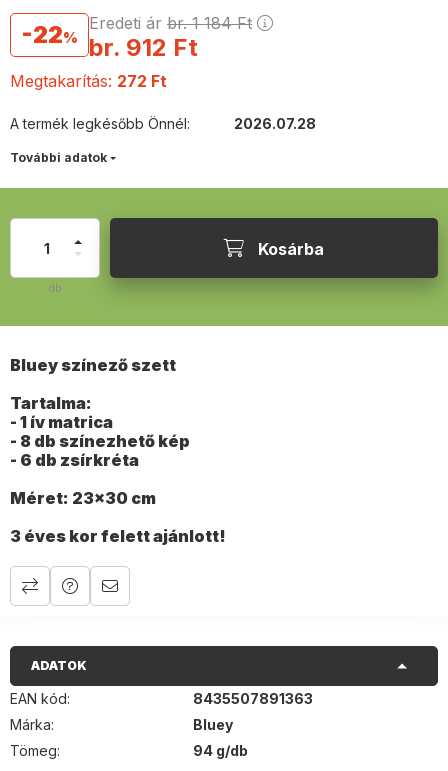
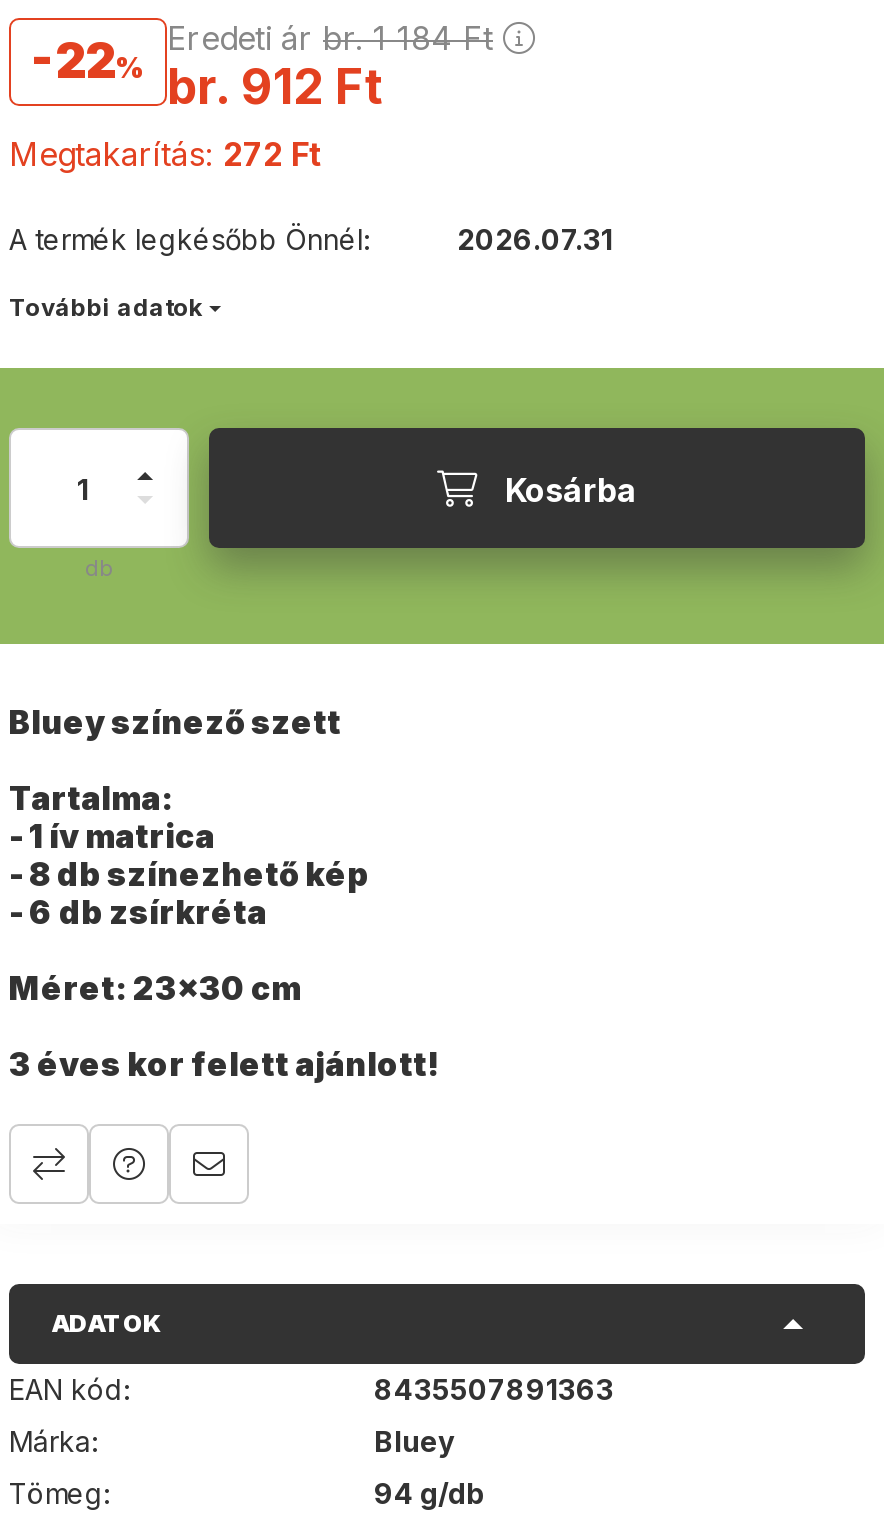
- 2026.07.28
+ 2026.07.31
